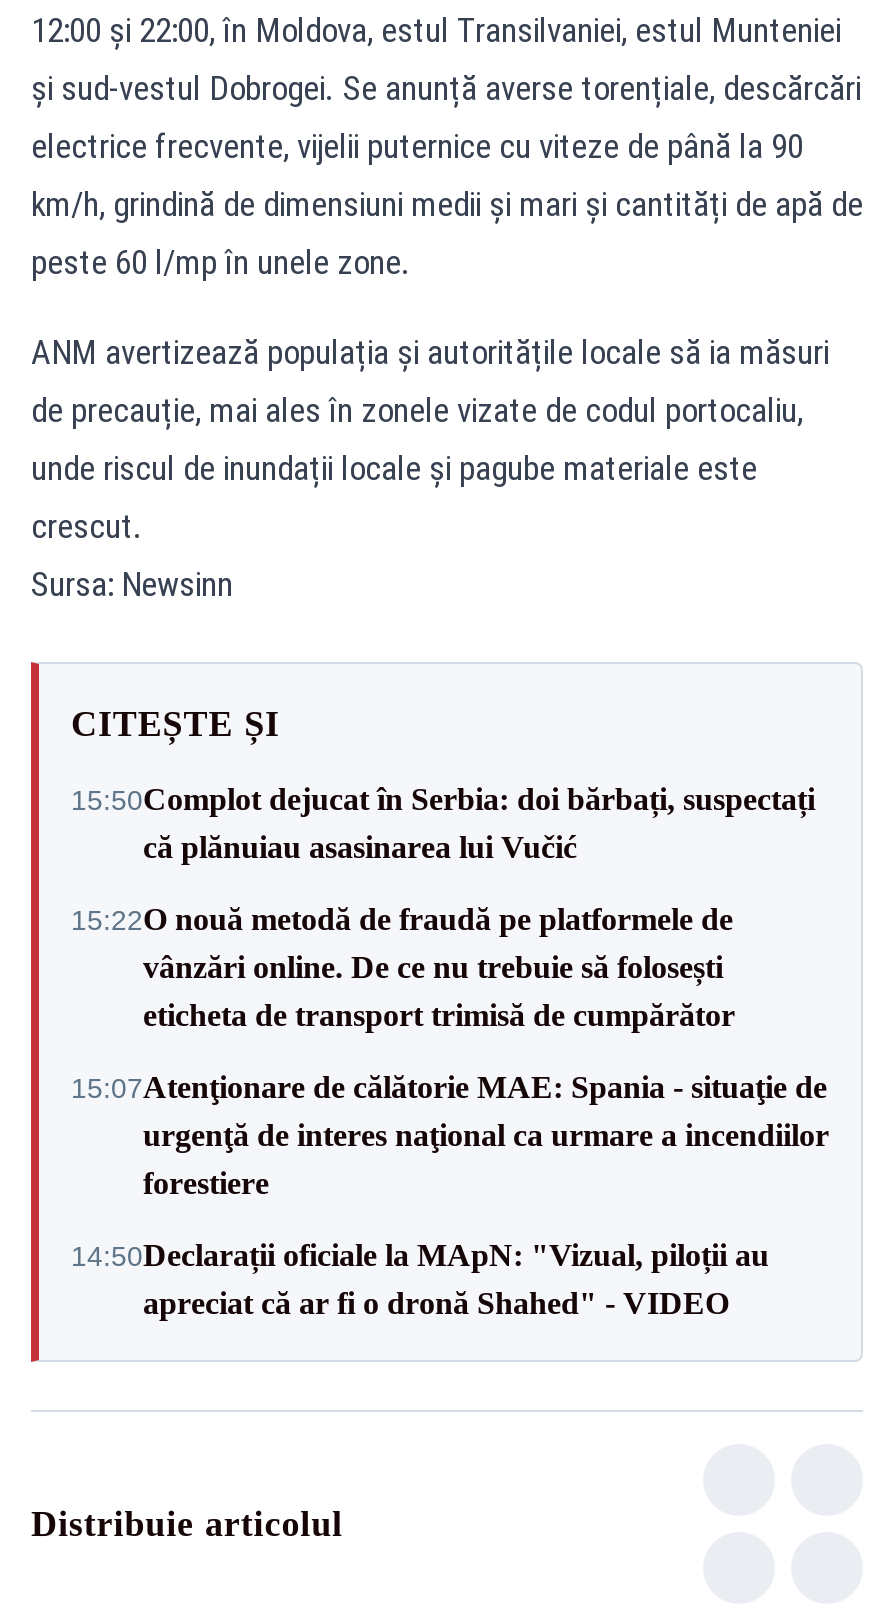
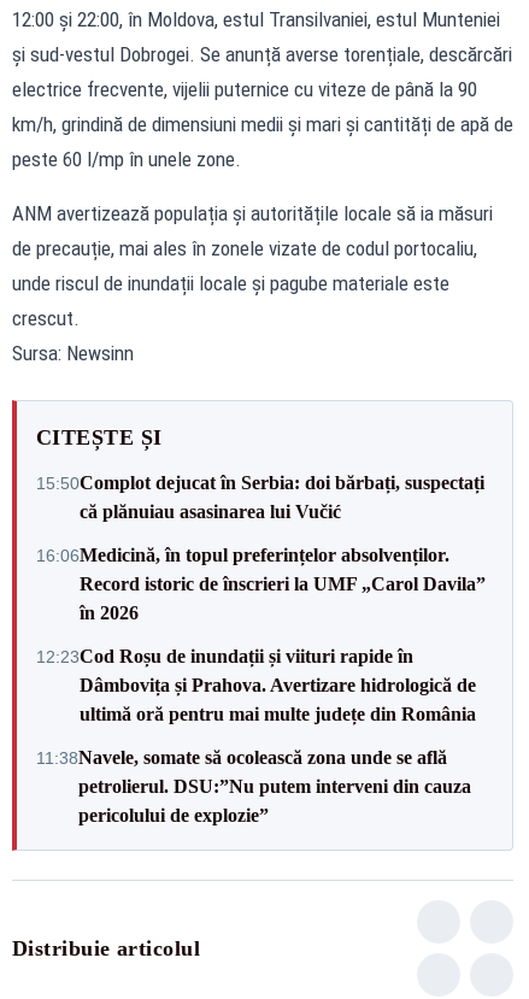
- 15:22O nouă metodă de fraudă pe platformele de
- vânzări online. De ce nu trebuie să folosești
- eticheta de transport trimisă de cumpărător
+ 16:06Medicină, în topul preferințelor absolvenților.
+ Record istoric de înscrieri la UMF „Carol Davila”
+ în 2026

- 15:07Atenţionare de călătorie MAE: Spania - situaţie de
- urgenţă de interes naţional ca urmare a incendiilor
- forestiere
+ 12:23Cod Roșu de inundații și viituri rapide în
+ Dâmbovița și Prahova. Avertizare hidrologică de
+ ultimă oră pentru mai multe județe din România

- 14:50Declarații oficiale la MApN: "Vizual, piloții au
- apreciat că ar fi o dronă Shahed" - VIDEO
+ 11:38Navele, somate să ocolească zona unde se află
+ petrolierul. DSU:”Nu putem interveni din cauza
+ pericolului de explozie”
